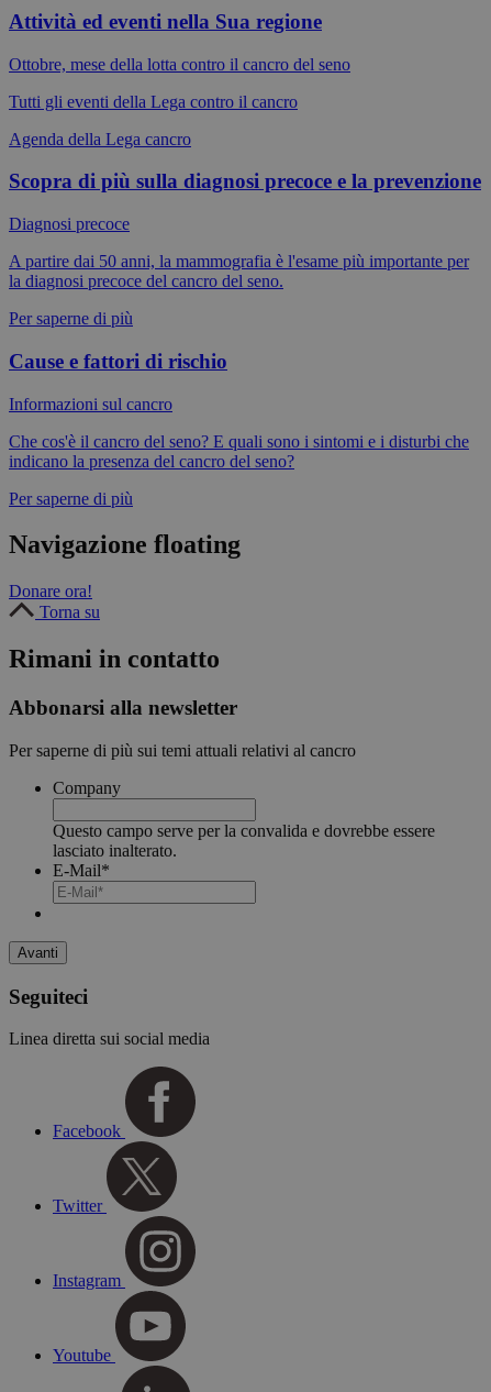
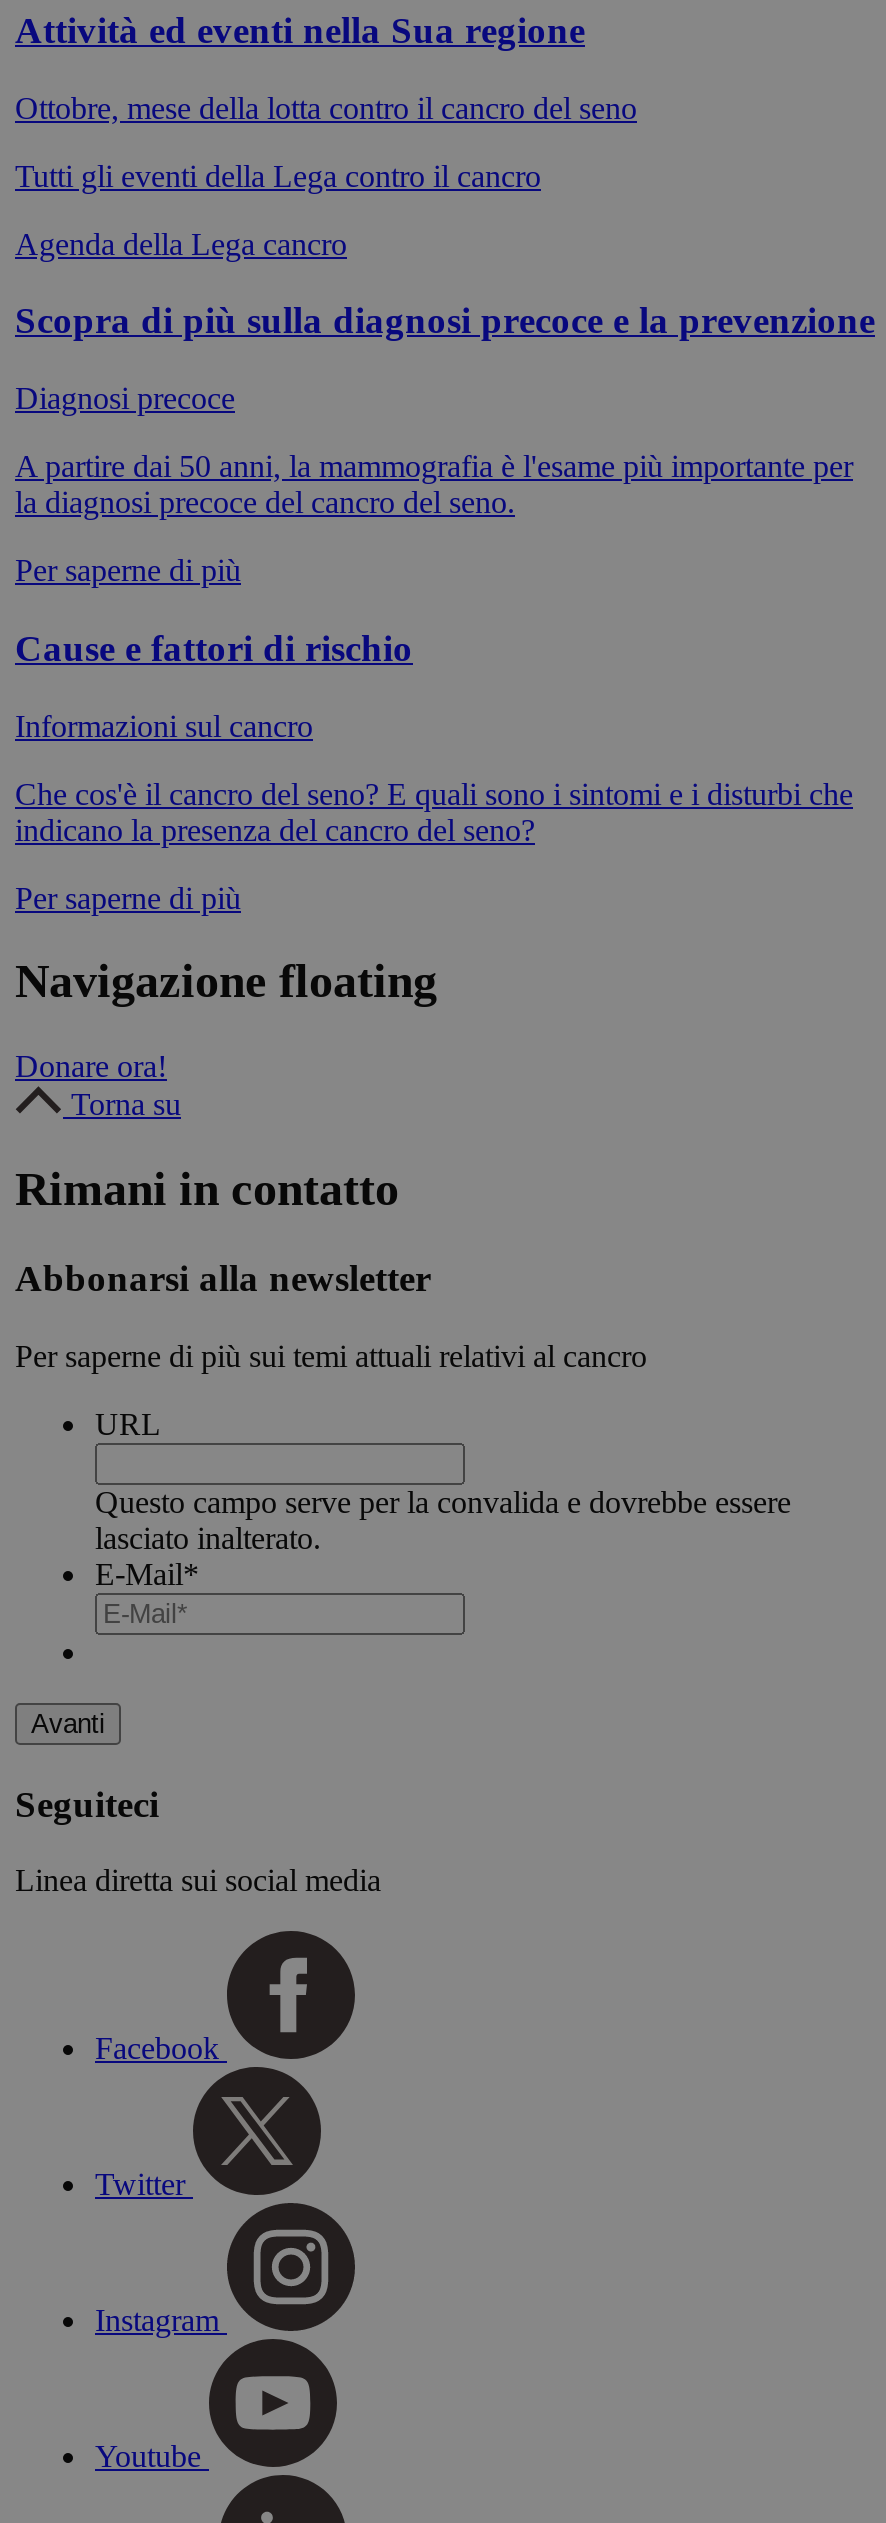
- Company
+ URL
